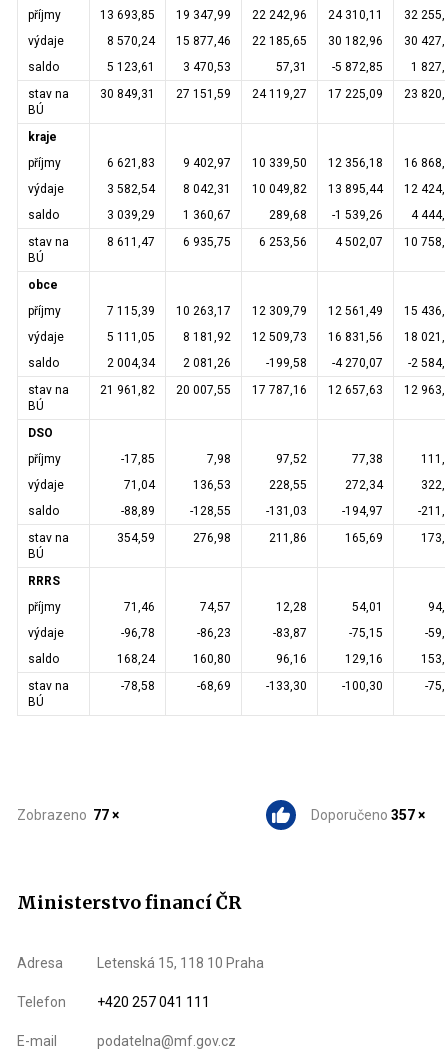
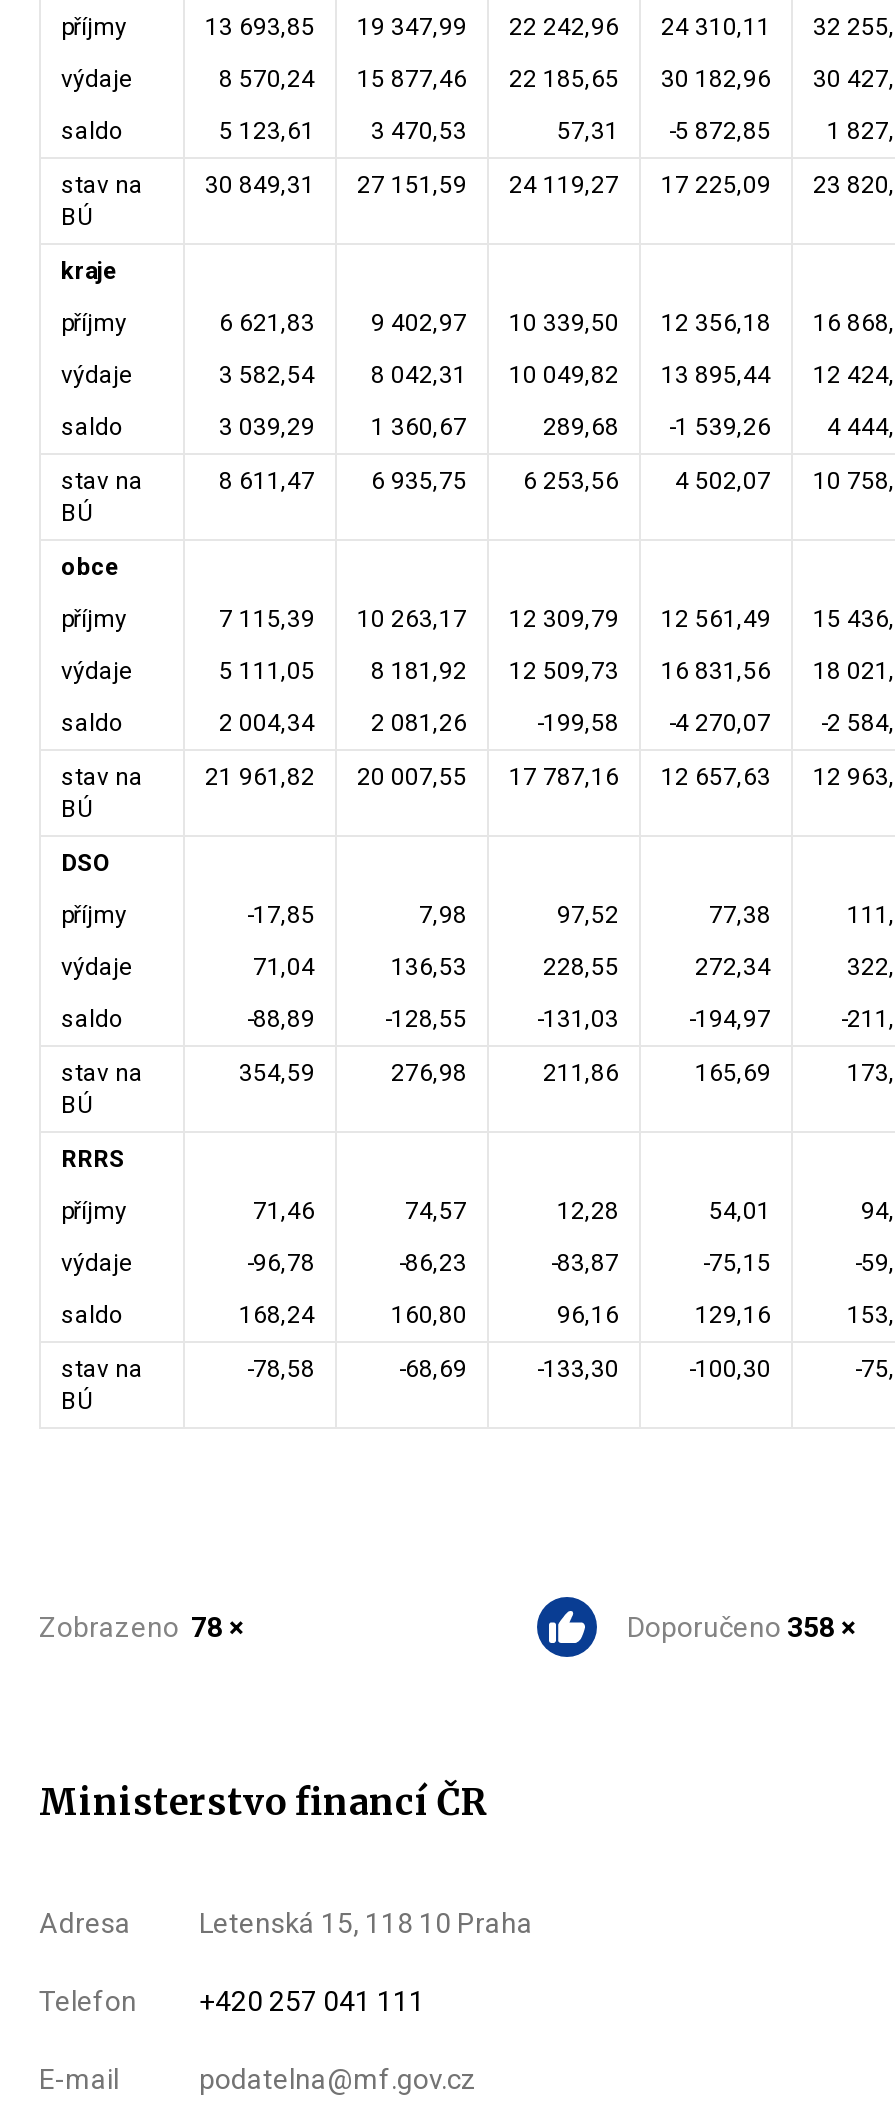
- Zobrazeno 77 ×
+ Zobrazeno 78 ×

- Doporučeno 357 ×
+ Doporučeno 358 ×
